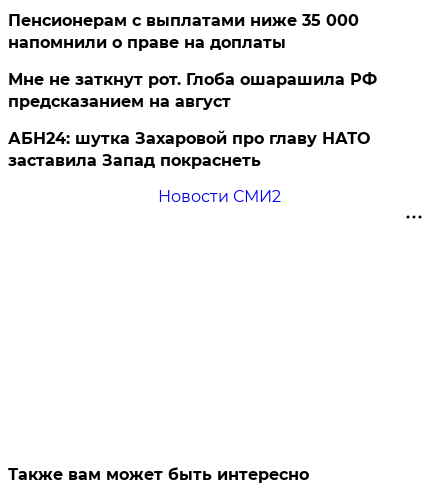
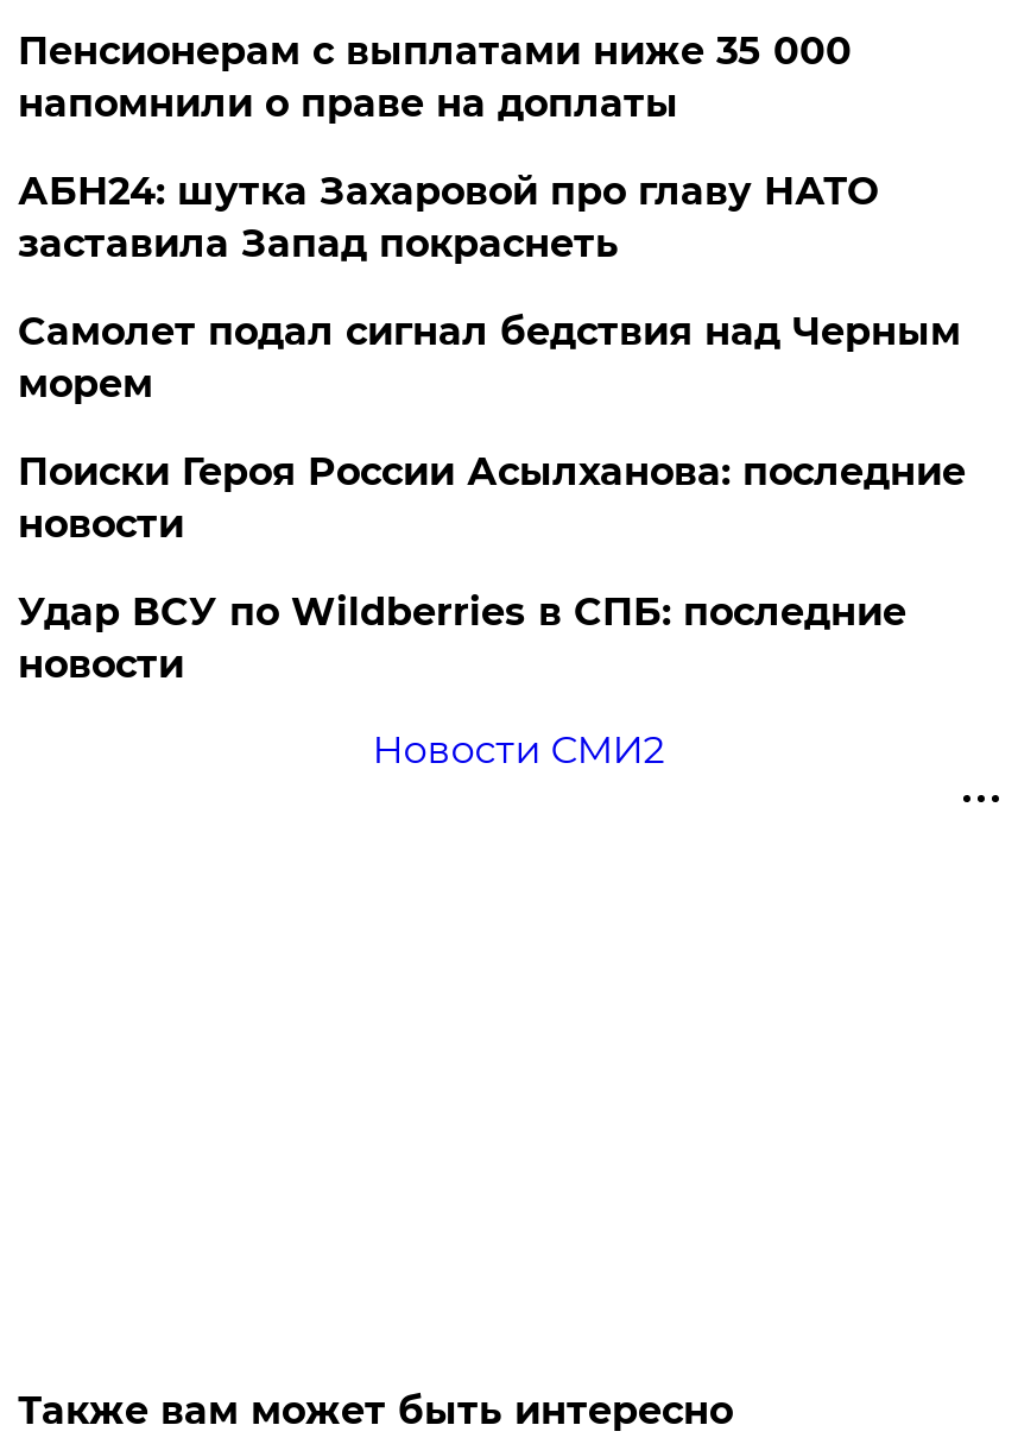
- Мне не заткнут рот. Глоба ошарашила РФ
- предсказанием на август

moved up: АБН24: шутка Захаровой про главу НАТО | заставила Запад покраснеть

+ Самолет подал сигнал бедствия над Черным
+ морем
+ Поиски Героя России Асылханова: последние
+ новости
+ Удар ВСУ по Wildberries в СПБ: последние
+ новости
